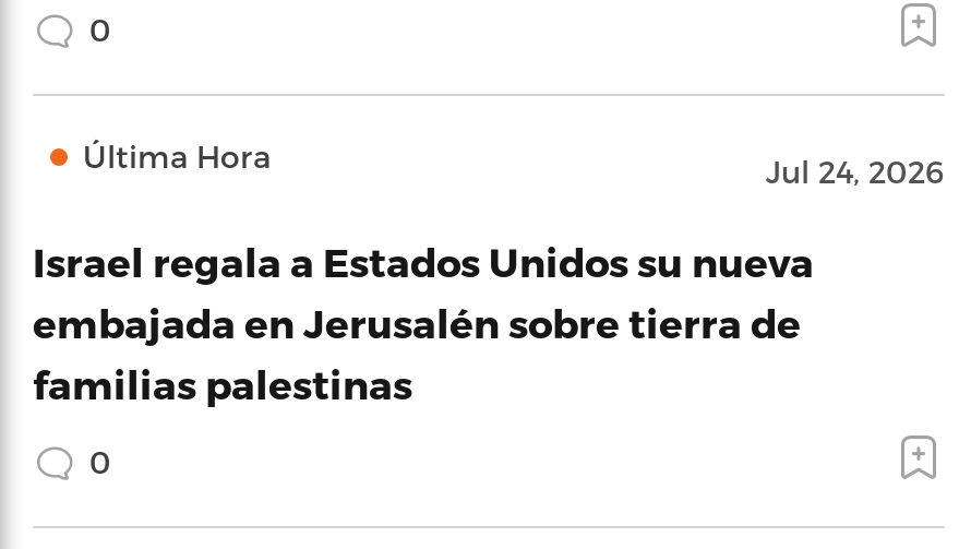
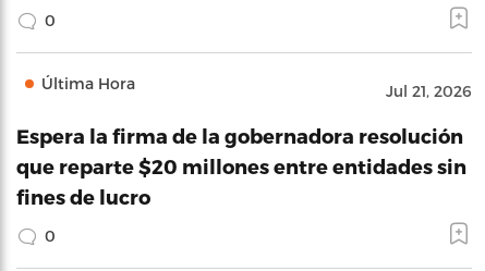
- Jul 24, 2026
+ Jul 21, 2026

- Israel regala a Estados Unidos su nueva
- embajada en Jerusalén sobre tierra de
- familias palestinas
+ Espera la firma de la gobernadora resolución
+ que reparte $20 millones entre entidades sin
+ fines de lucro
